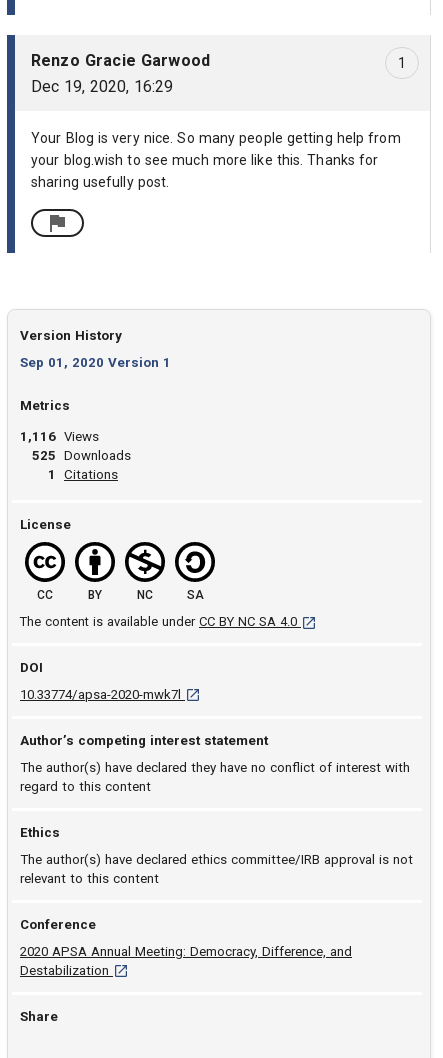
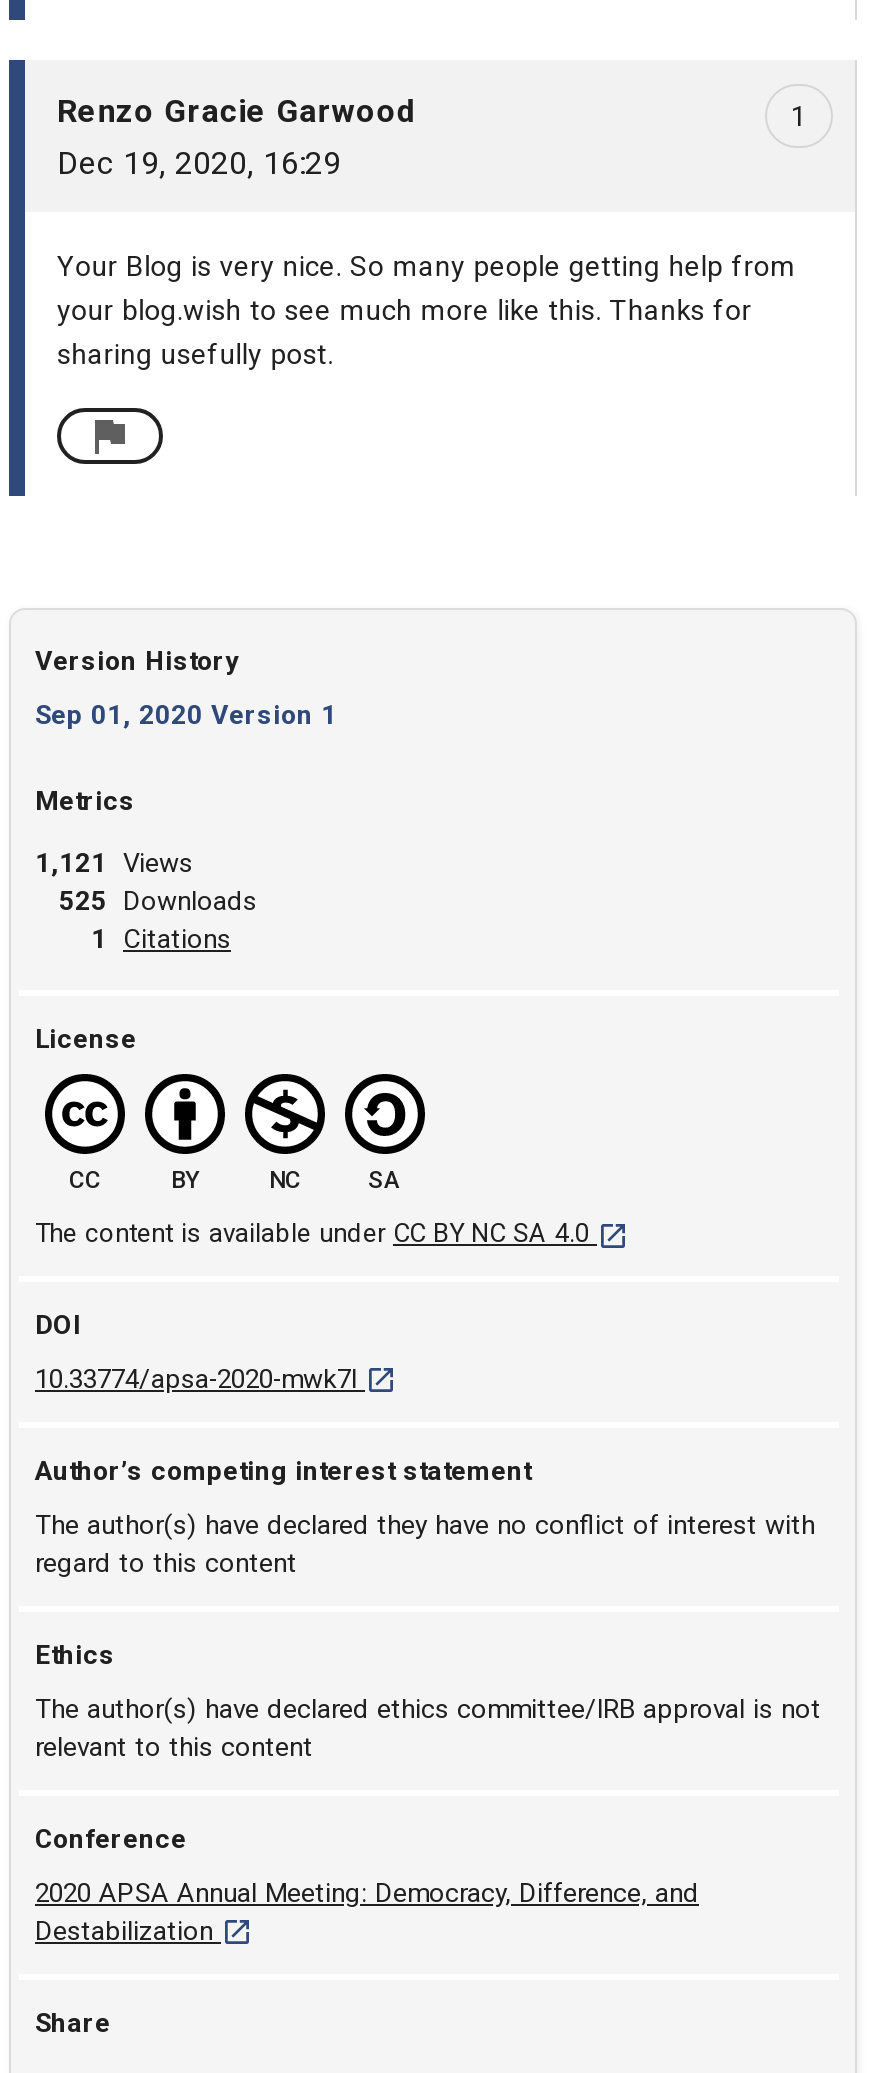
- 1,116 Views
+ 1,121 Views
